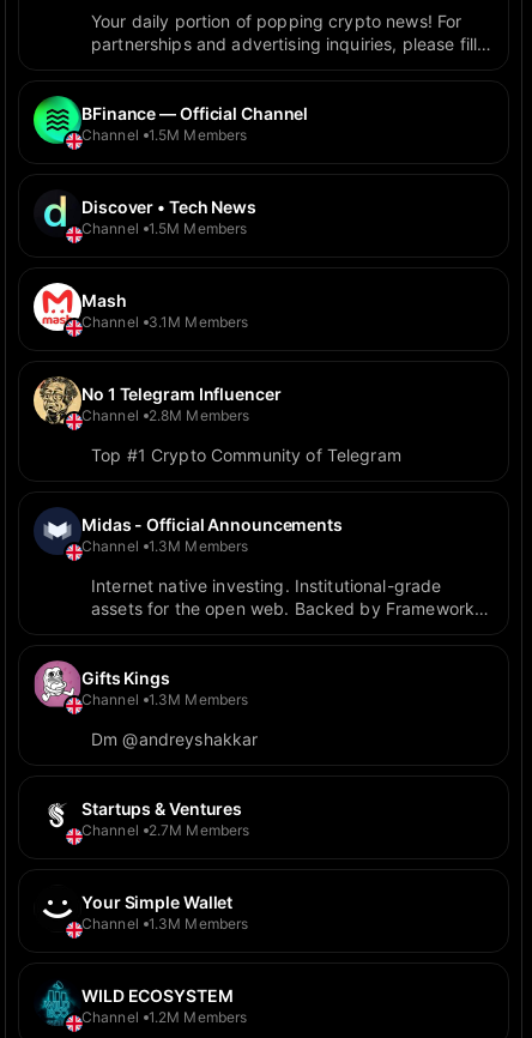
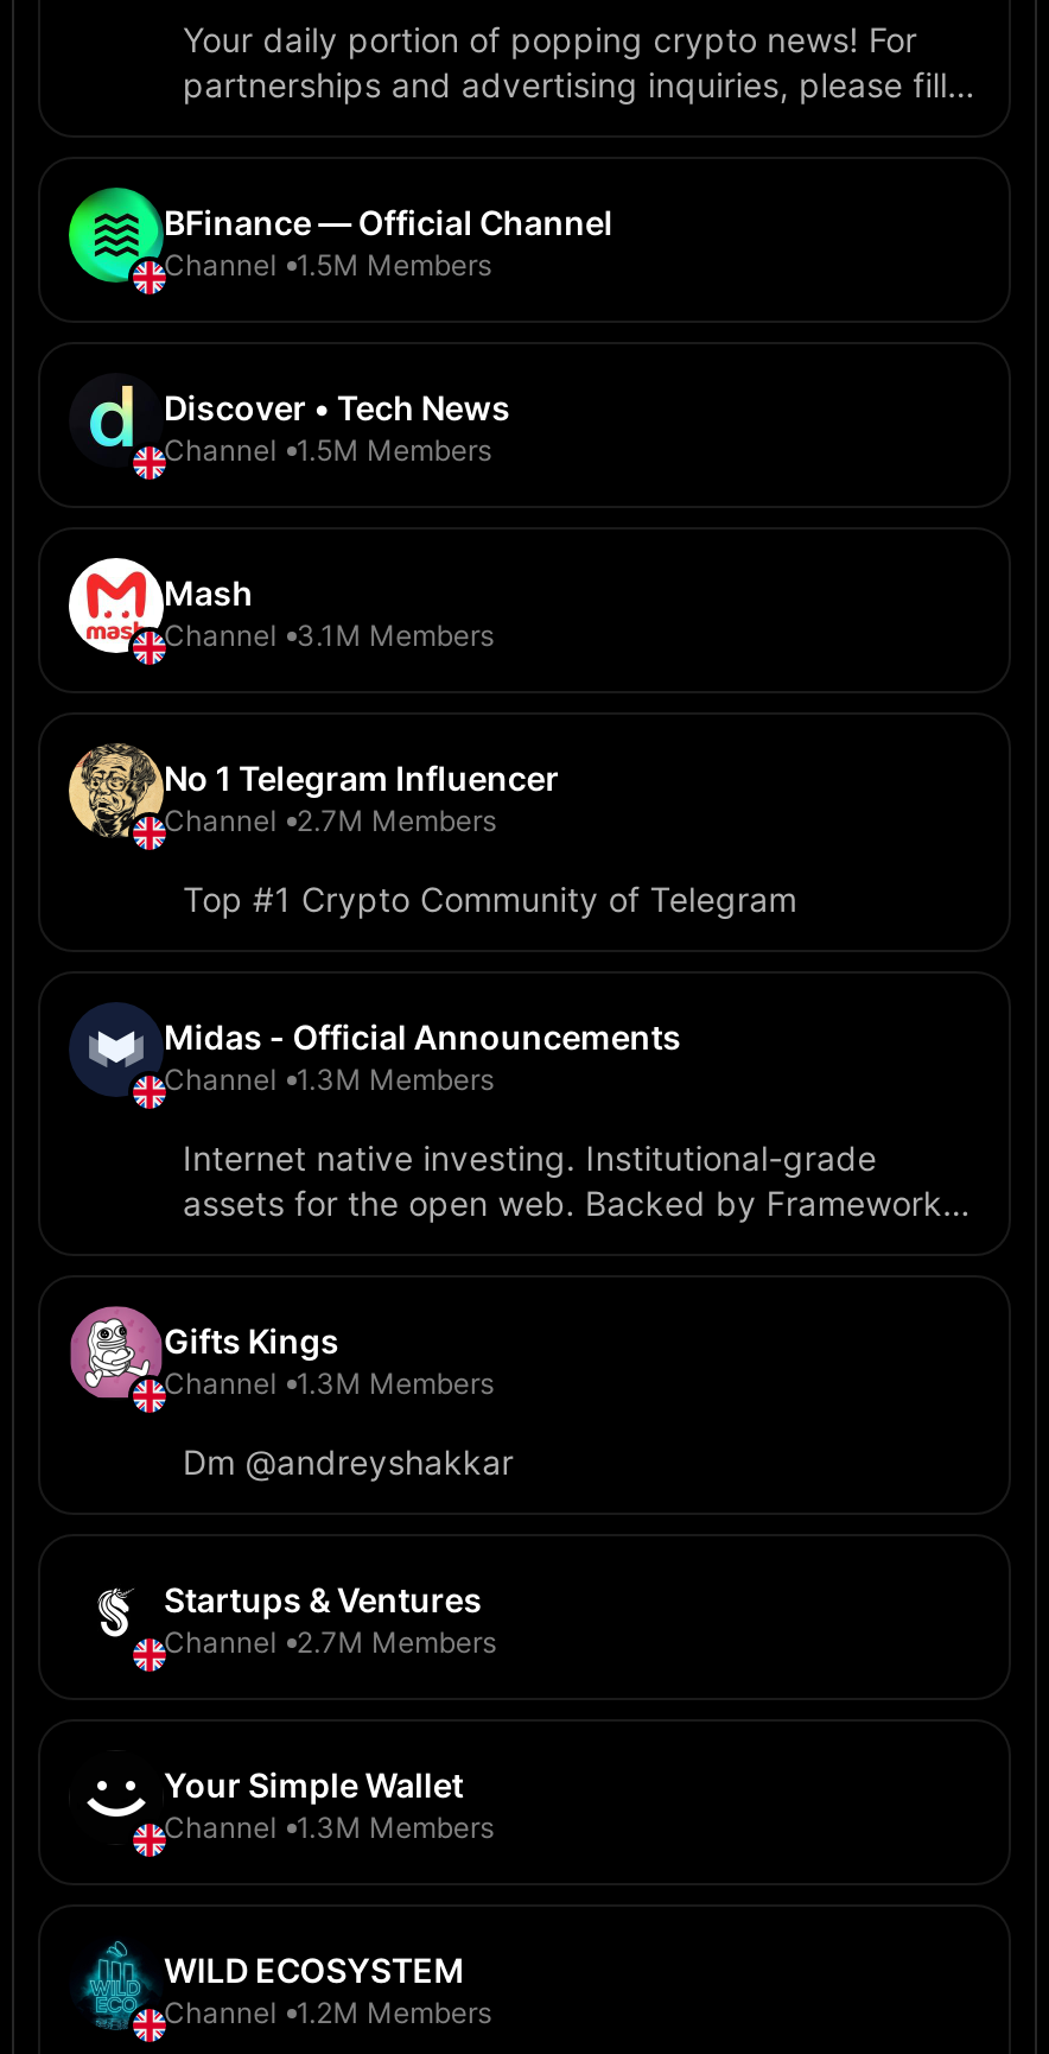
- Channel 2.8M Members
+ Channel 2.7M Members
